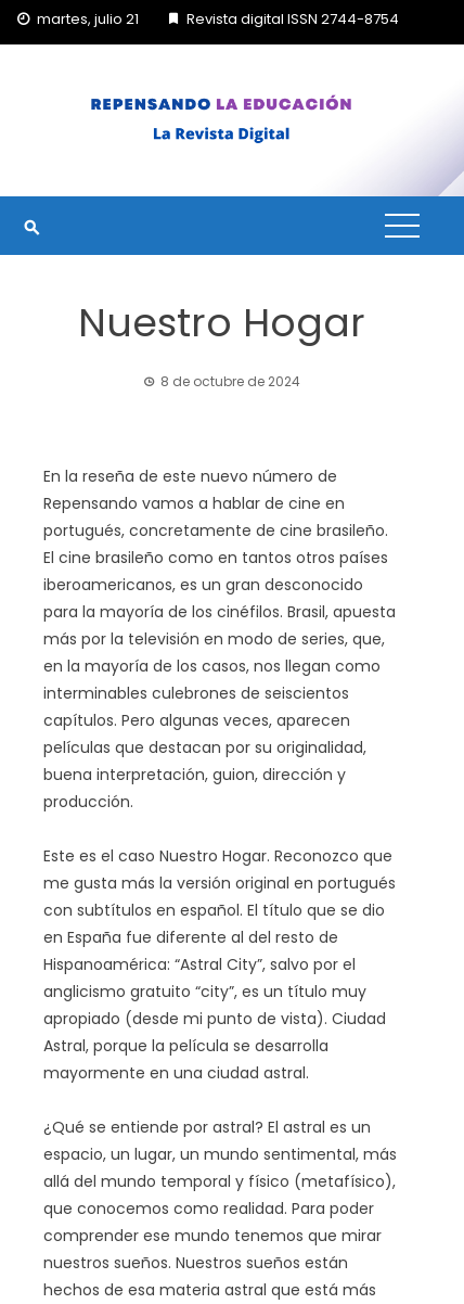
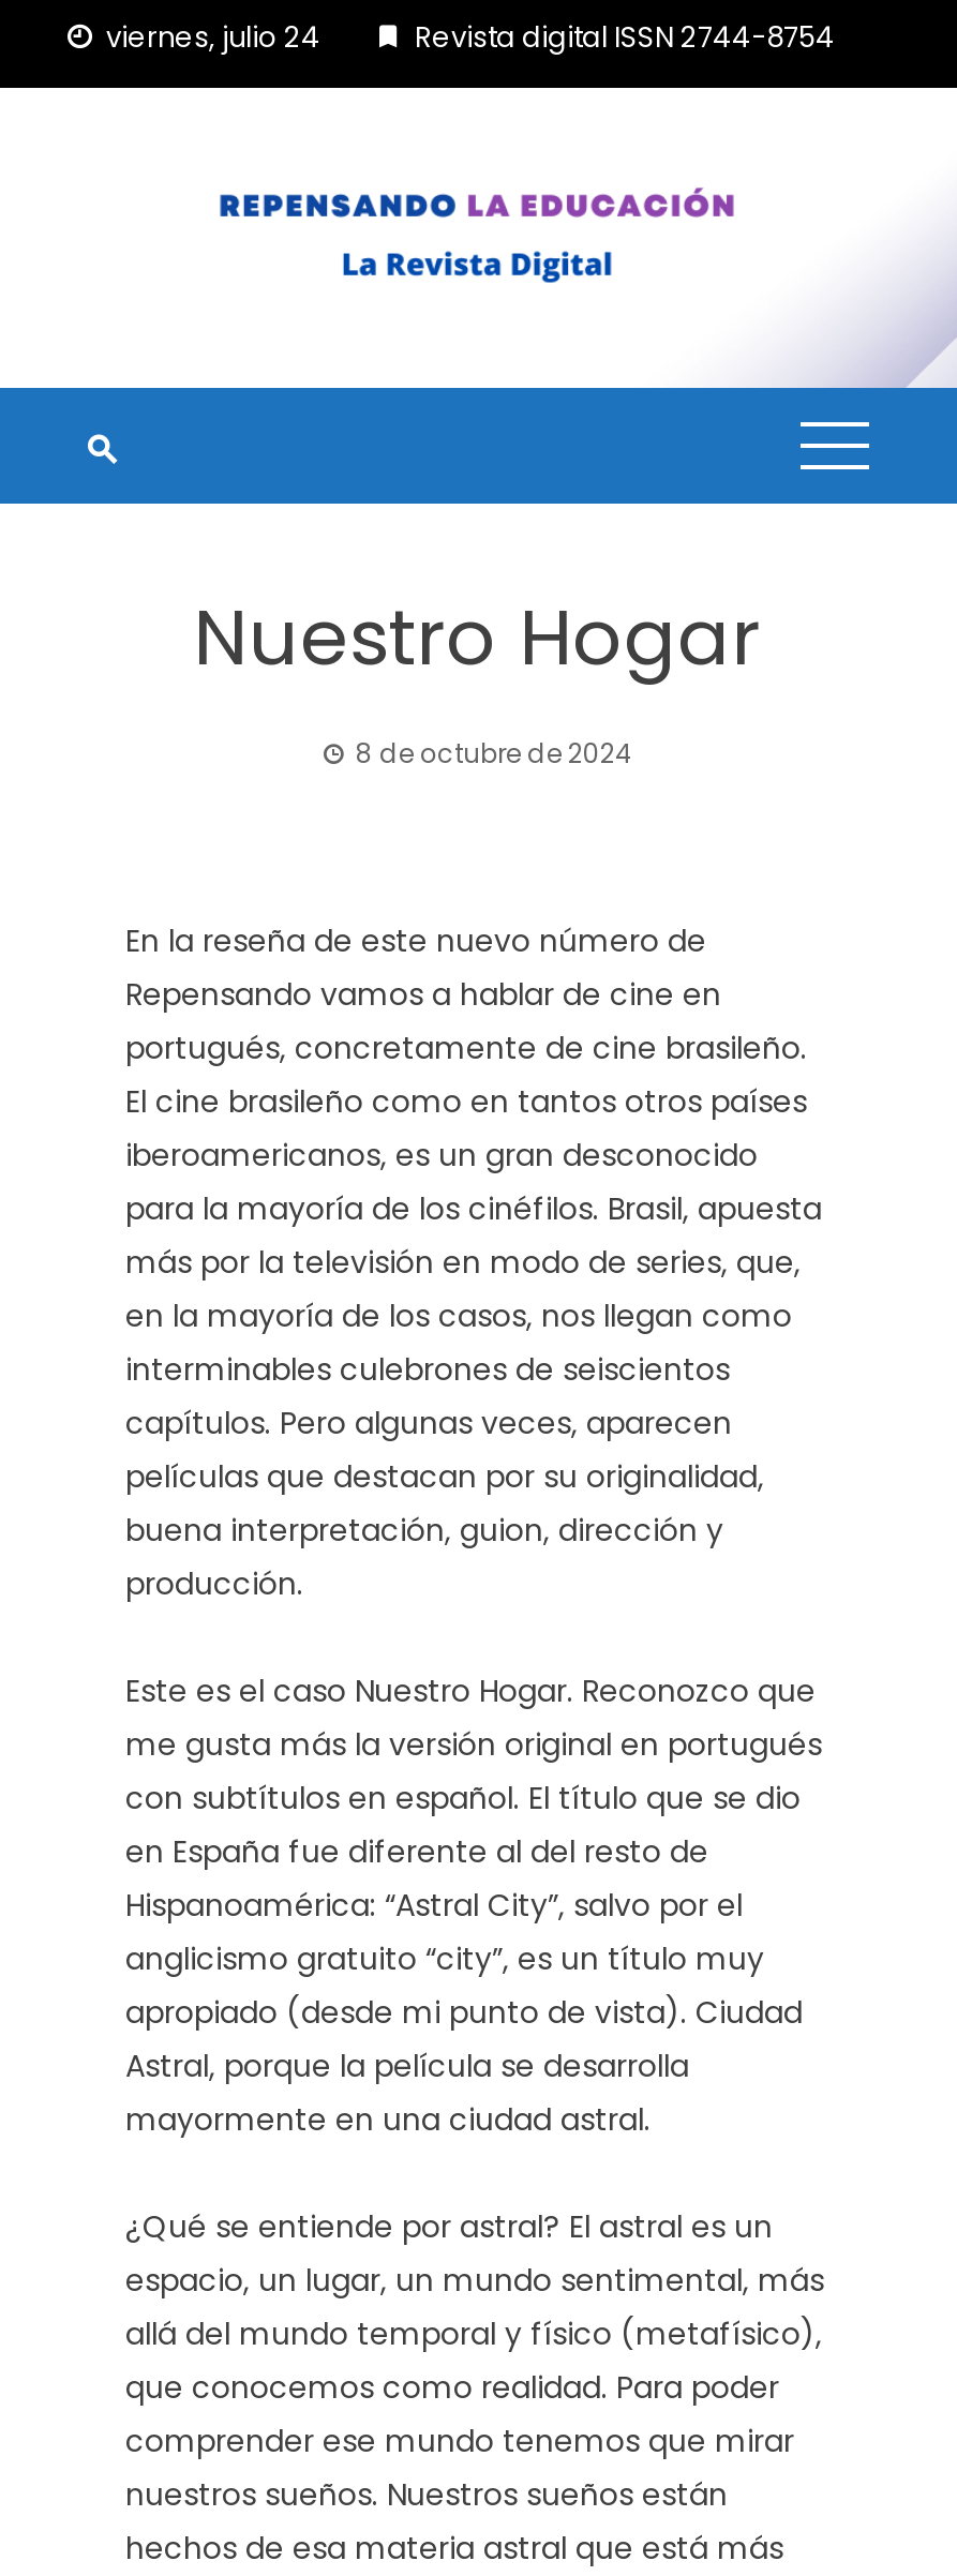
- martes, julio 21
+ viernes, julio 24
